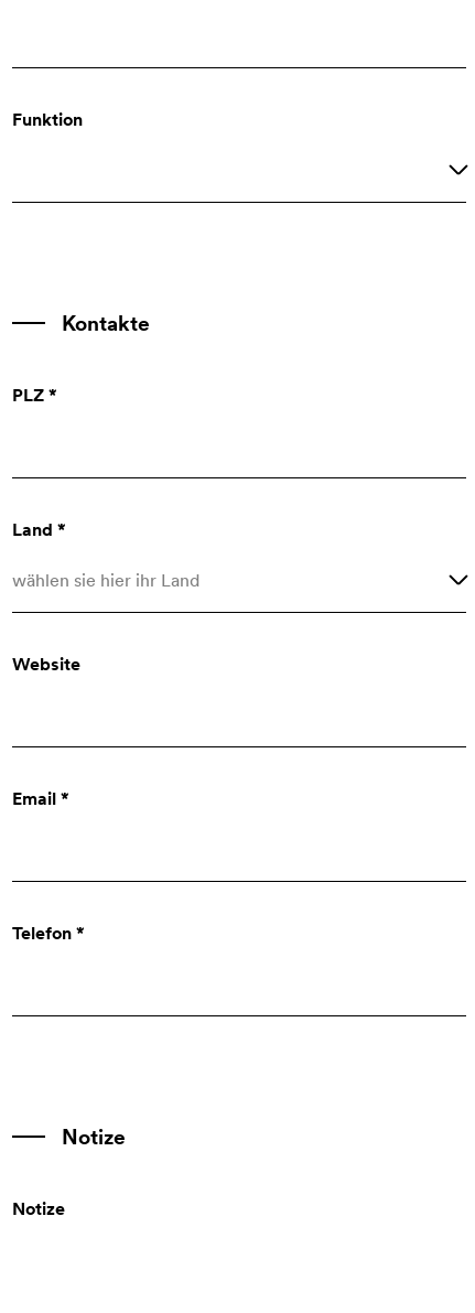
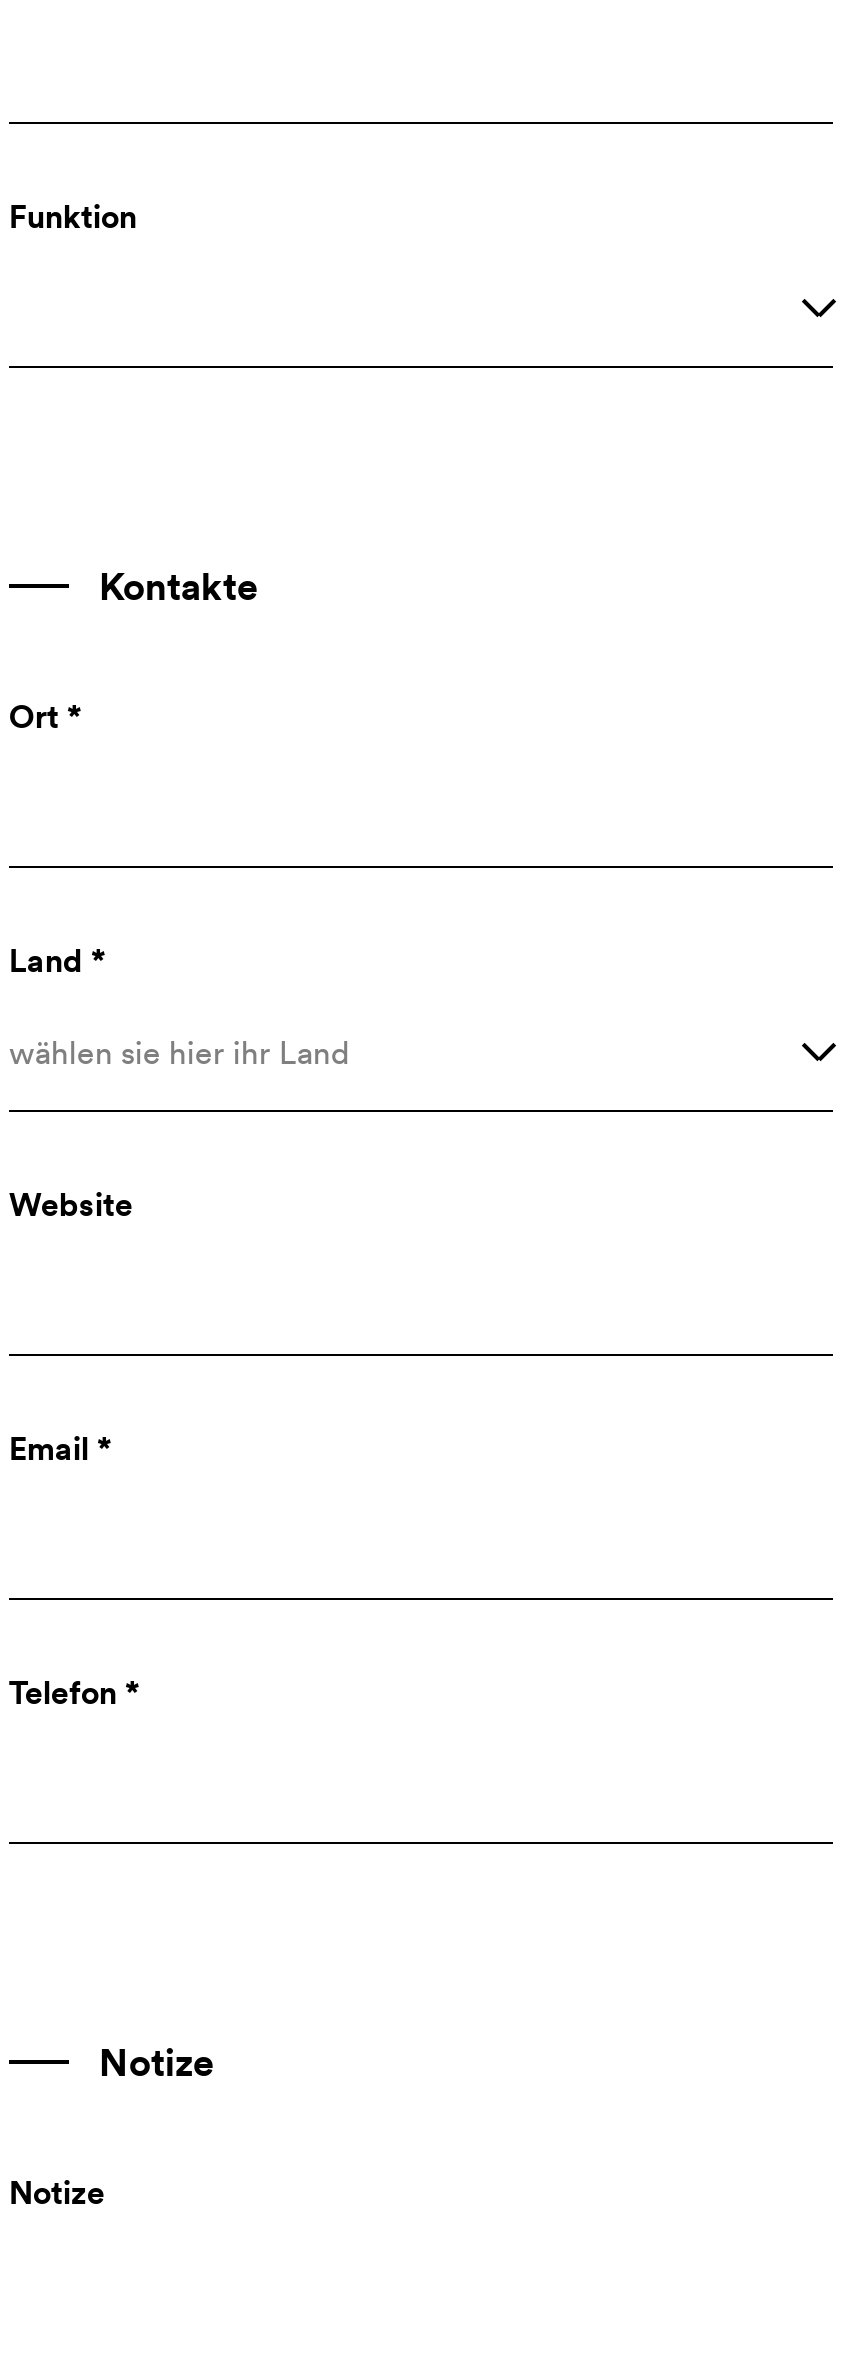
- PLZ *
+ Ort *
